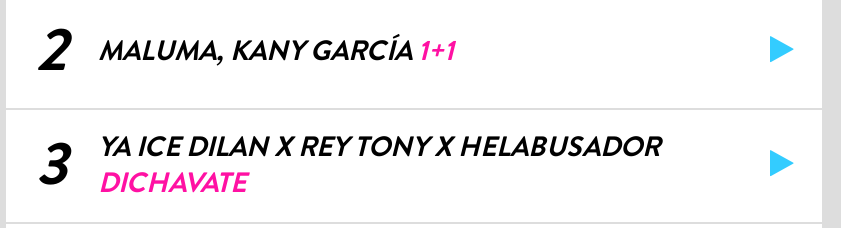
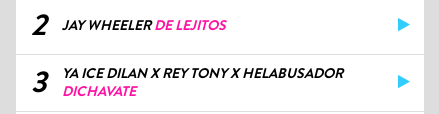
- MALUMA, KANY GARCÍA 1+1
+ JAY WHEELER DE LEJITOS
